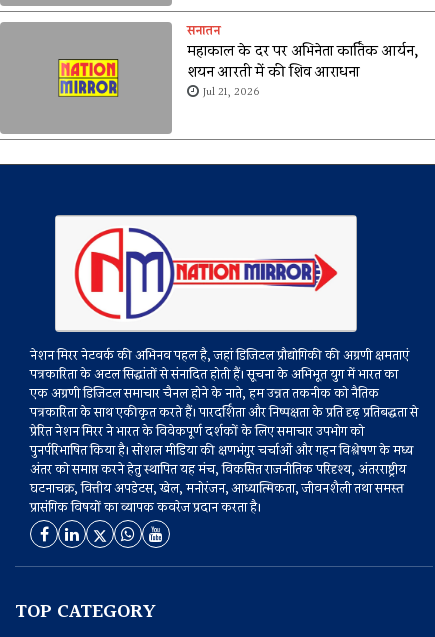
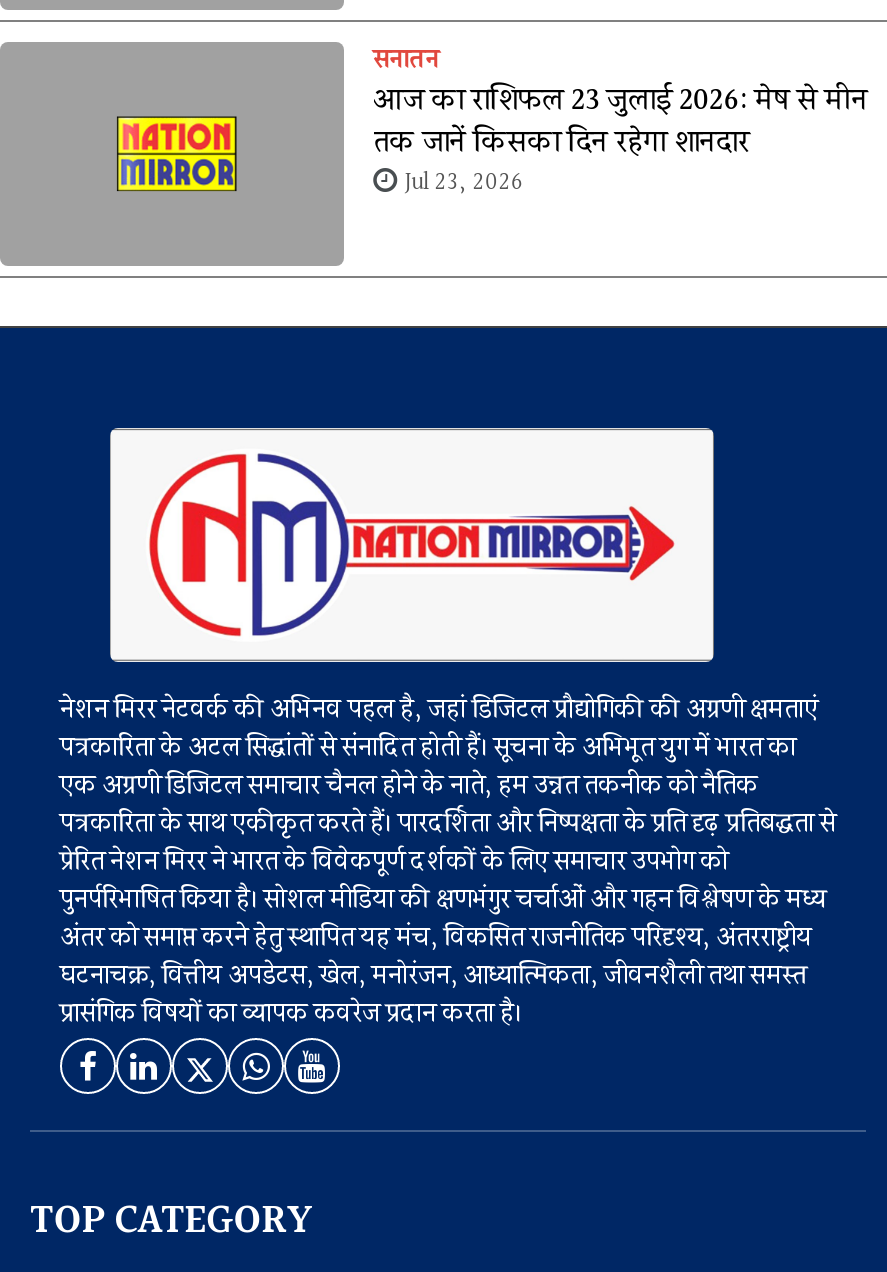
- महाकाल के दर पर अभिनेता कार्तिक आर्यन,
- शयन आरती में की शिव आराधना
- Jul 21, 2026
+ आज का राशिफल 23 जुलाई 2026: मेष से मीन
+ तक जानें किसका दिन रहेगा शानदार
+ Jul 23, 2026
